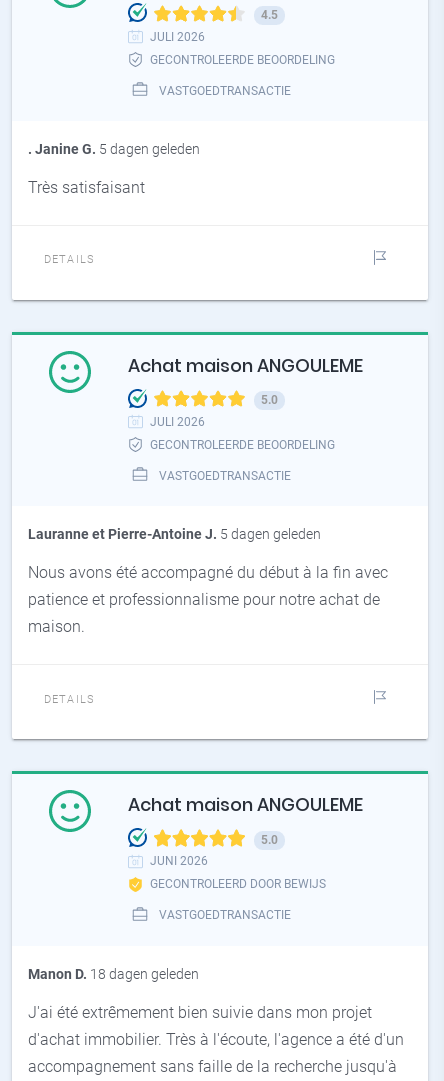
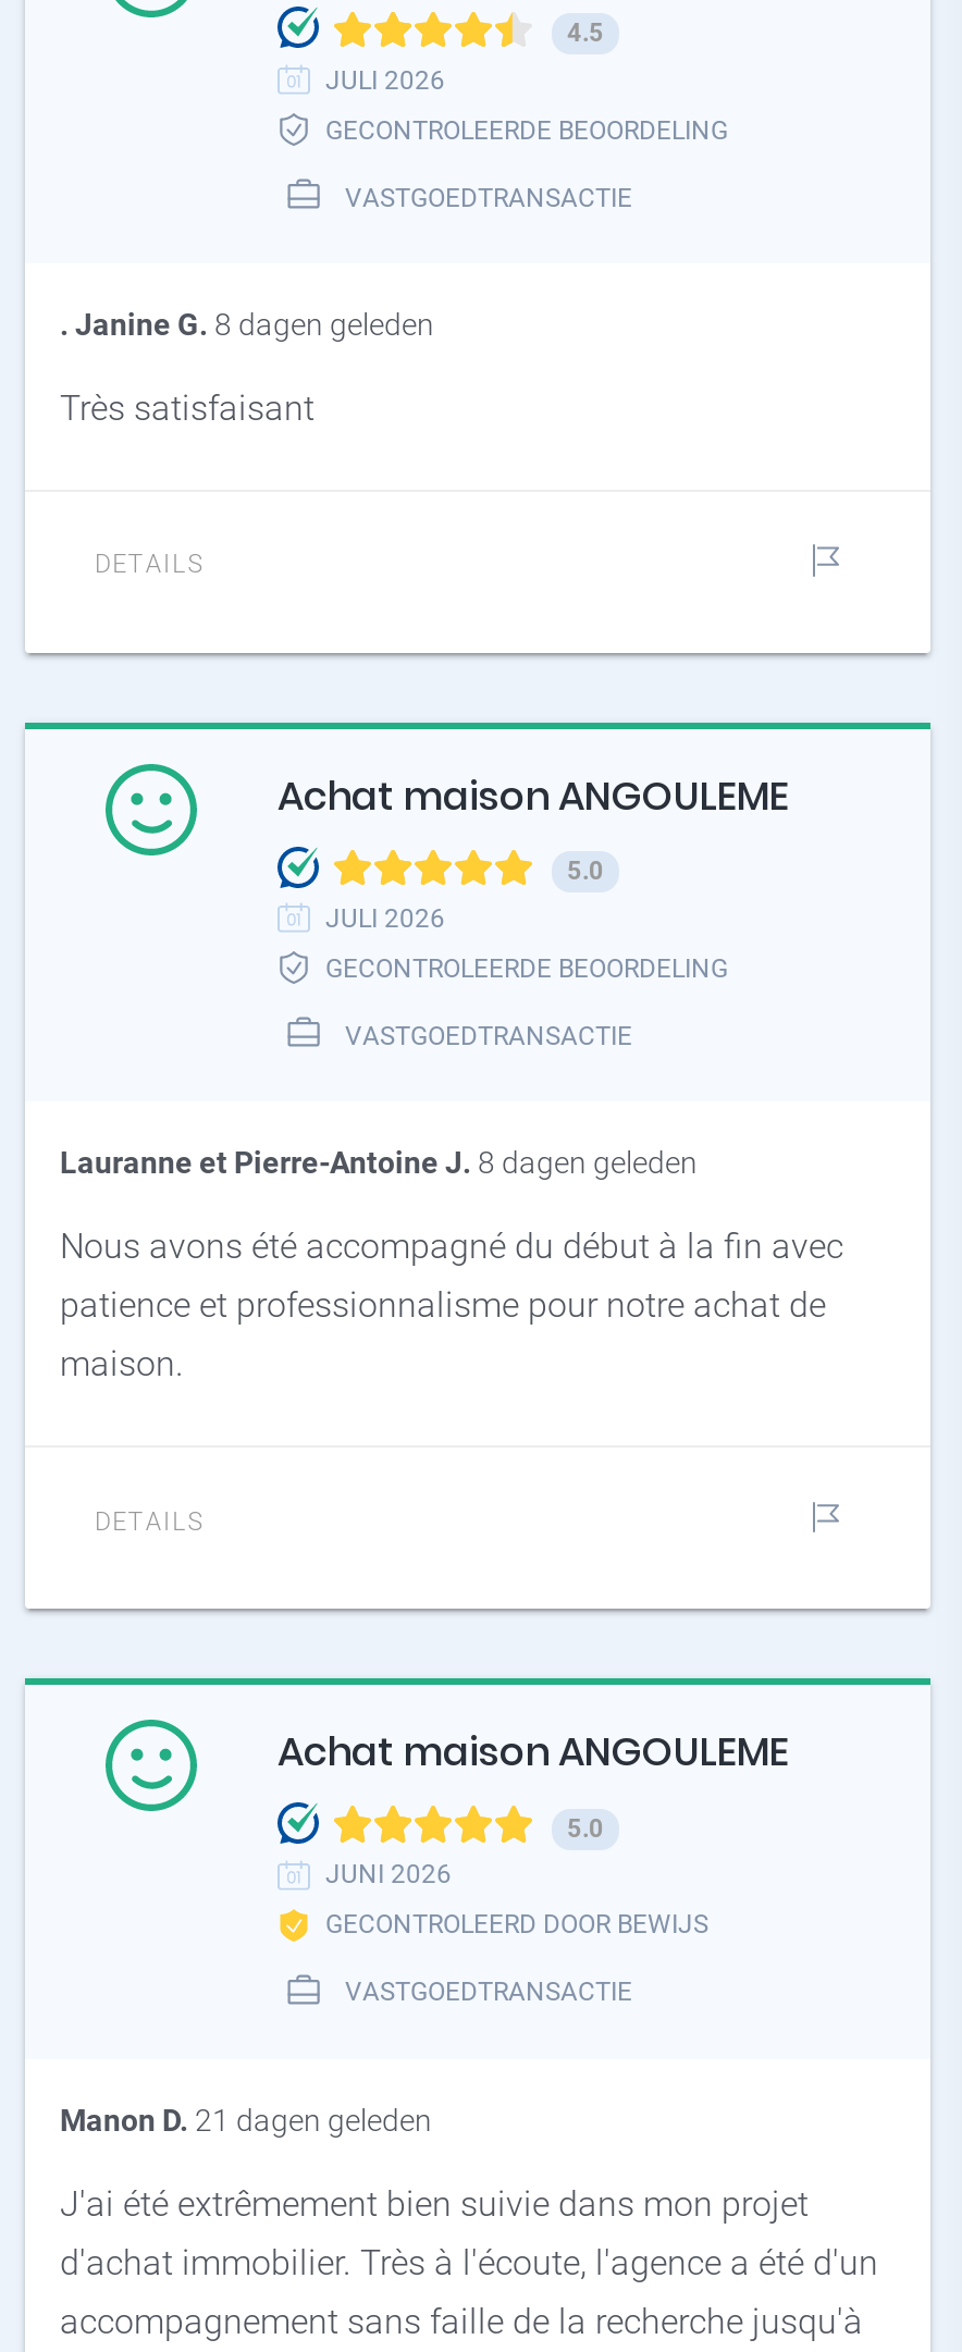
- . Janine G. 5 dagen geleden
+ . Janine G. 8 dagen geleden

- Lauranne et Pierre-Antoine J. 5 dagen geleden
+ Lauranne et Pierre-Antoine J. 8 dagen geleden

- Manon D. 18 dagen geleden
+ Manon D. 21 dagen geleden
